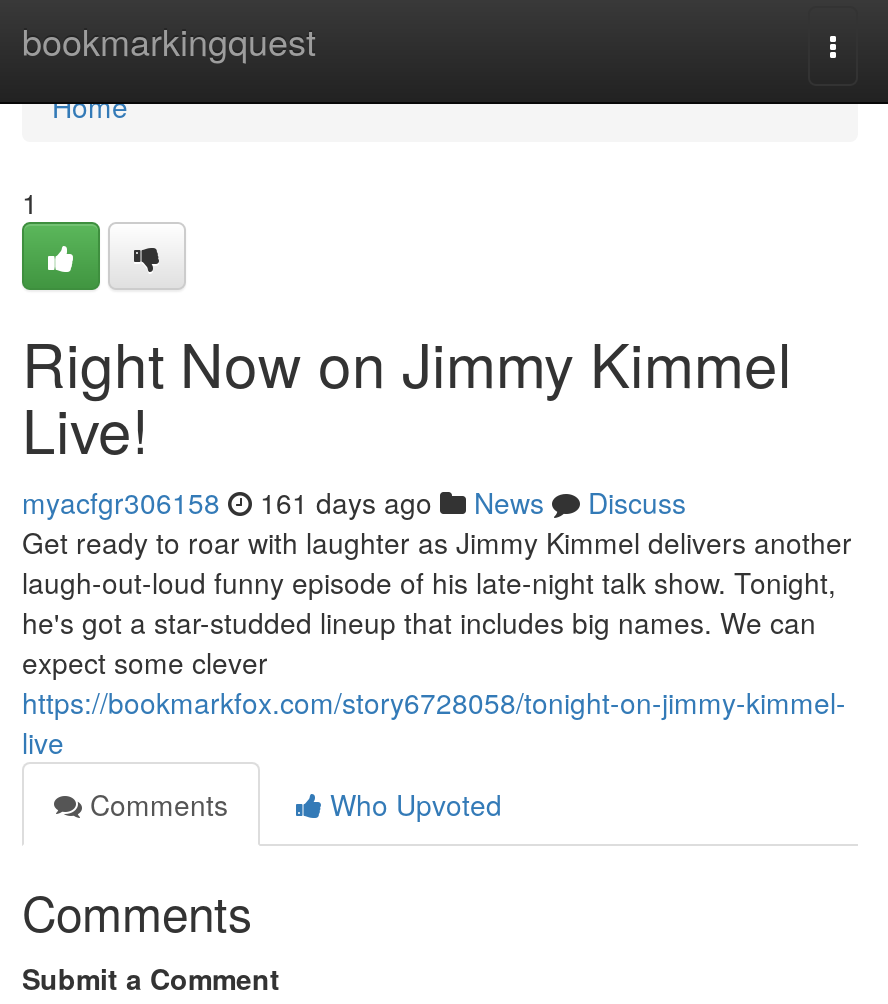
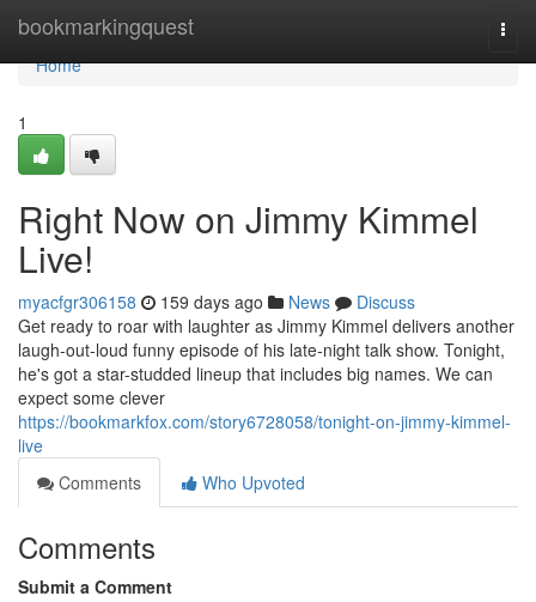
- myacfgr306158 161 days ago News Discuss
+ myacfgr306158 159 days ago News Discuss
